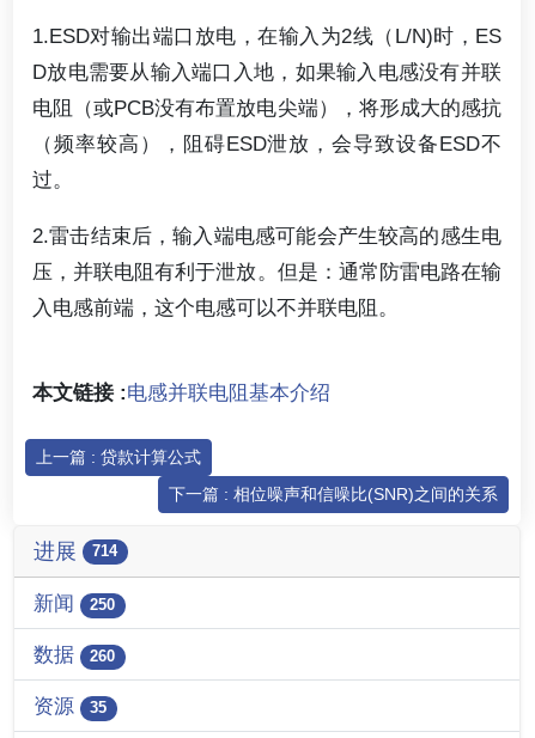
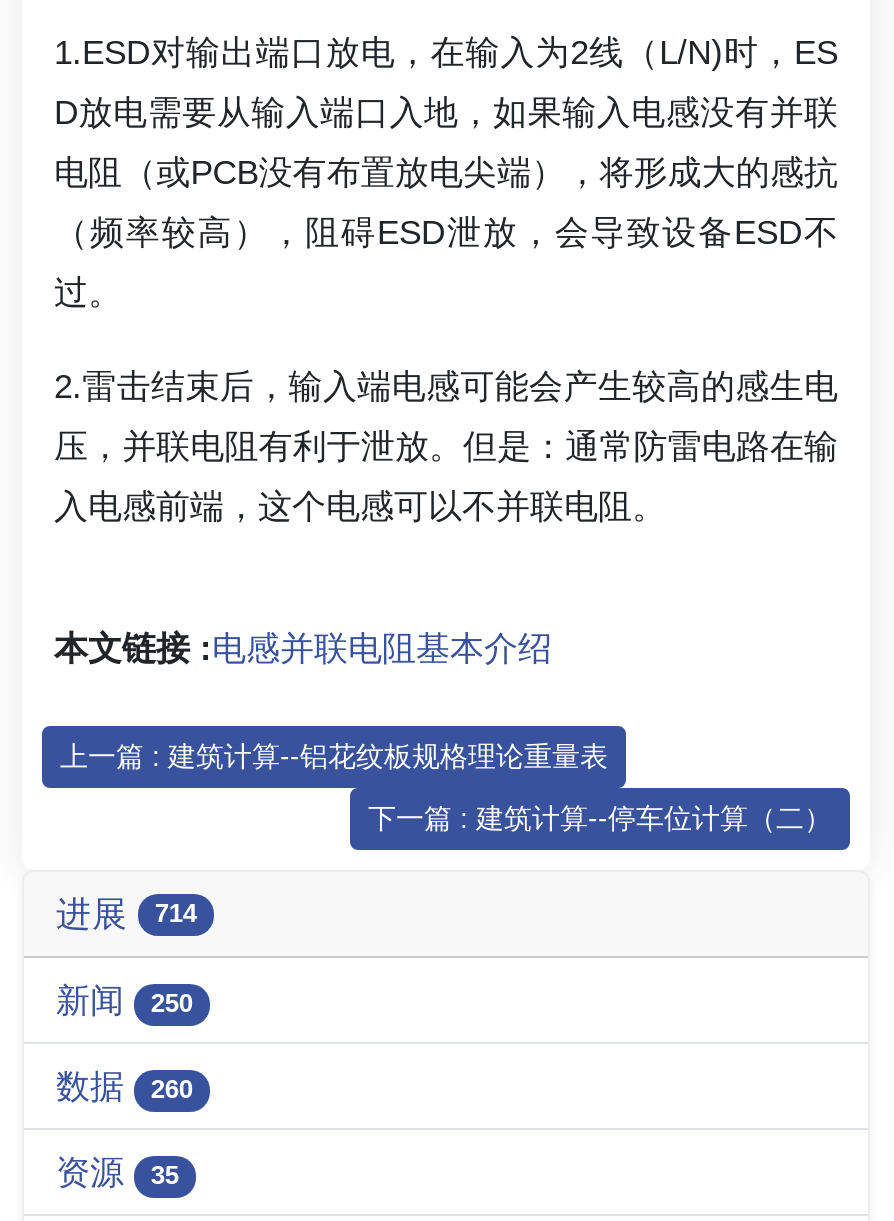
- 上一篇 : 贷款计算公式
+ 上一篇 : 建筑计算--铝花纹板规格理论重量表

- 下一篇 : 相位噪声和信噪比(SNR)之间的关系
+ 下一篇 : 建筑计算--停车位计算（二）
